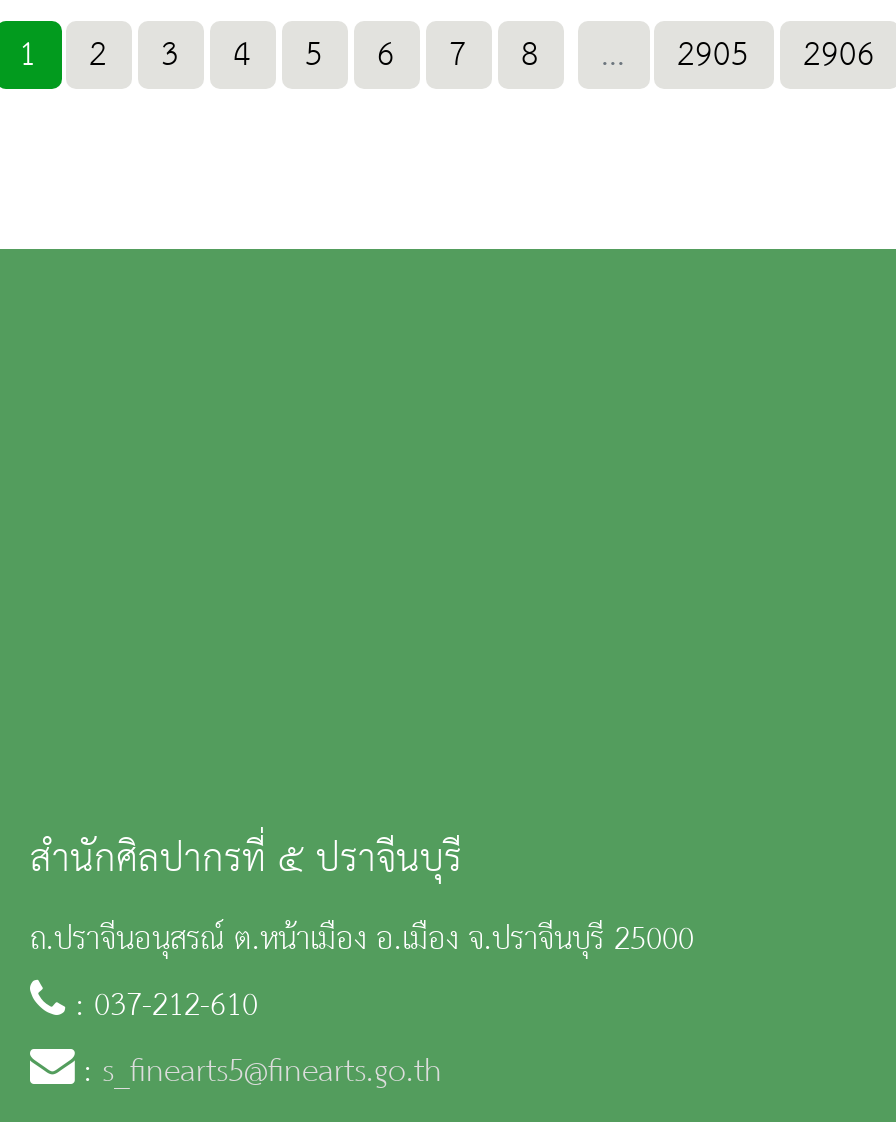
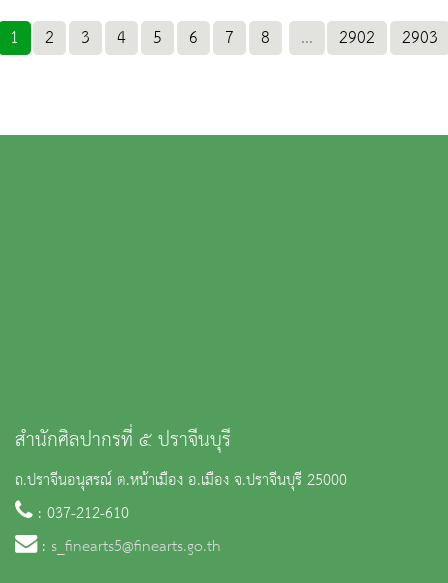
- 2905
+ 2902

- 2906
+ 2903
